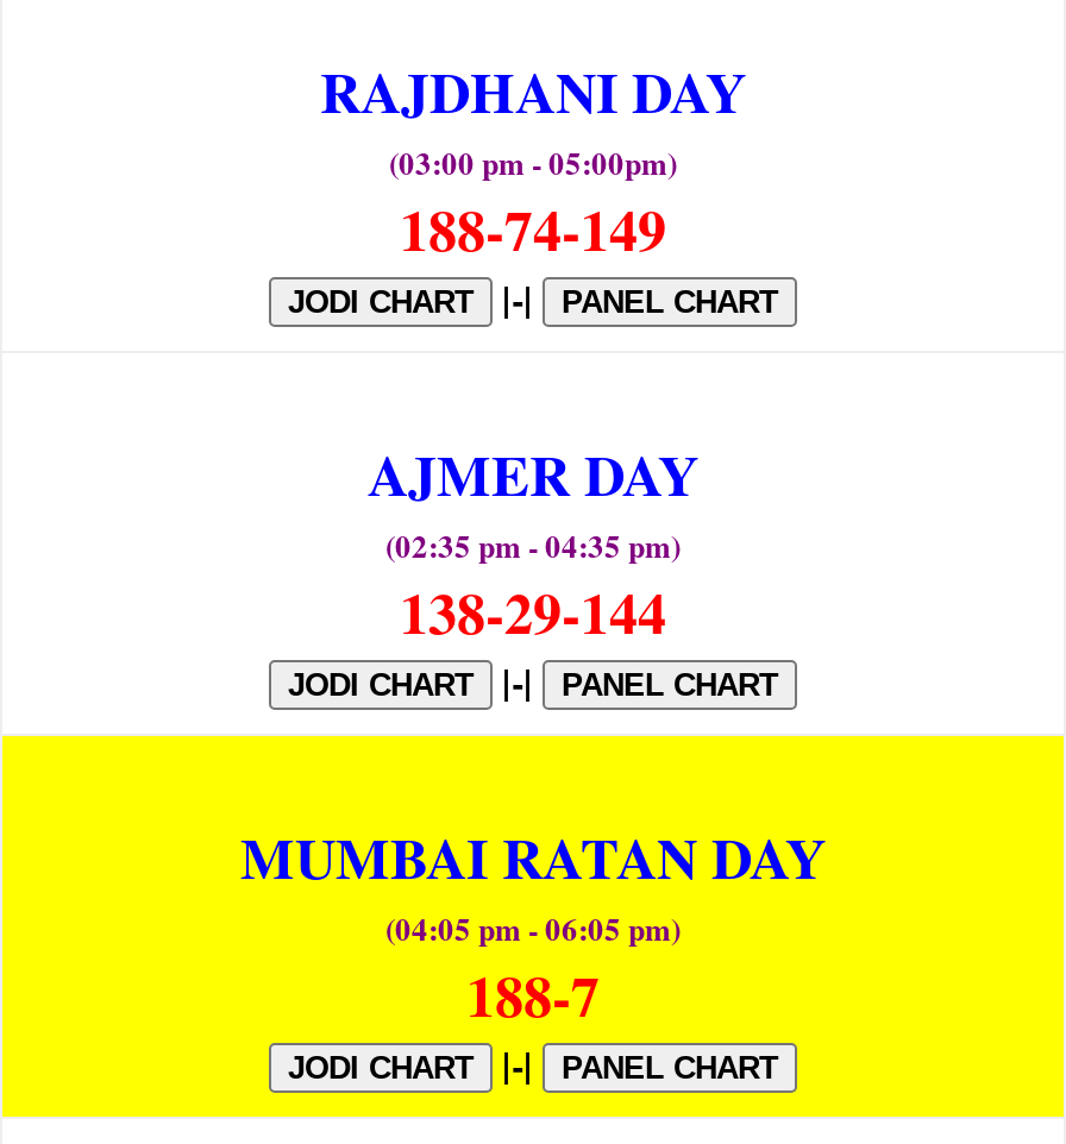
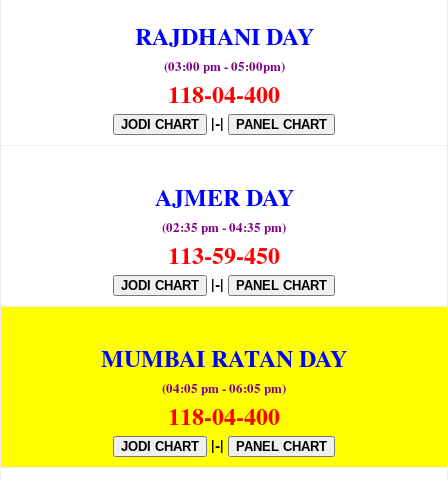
- 188-74-149
+ 118-04-400

- 138-29-144
+ 113-59-450

- 188-7
+ 118-04-400
